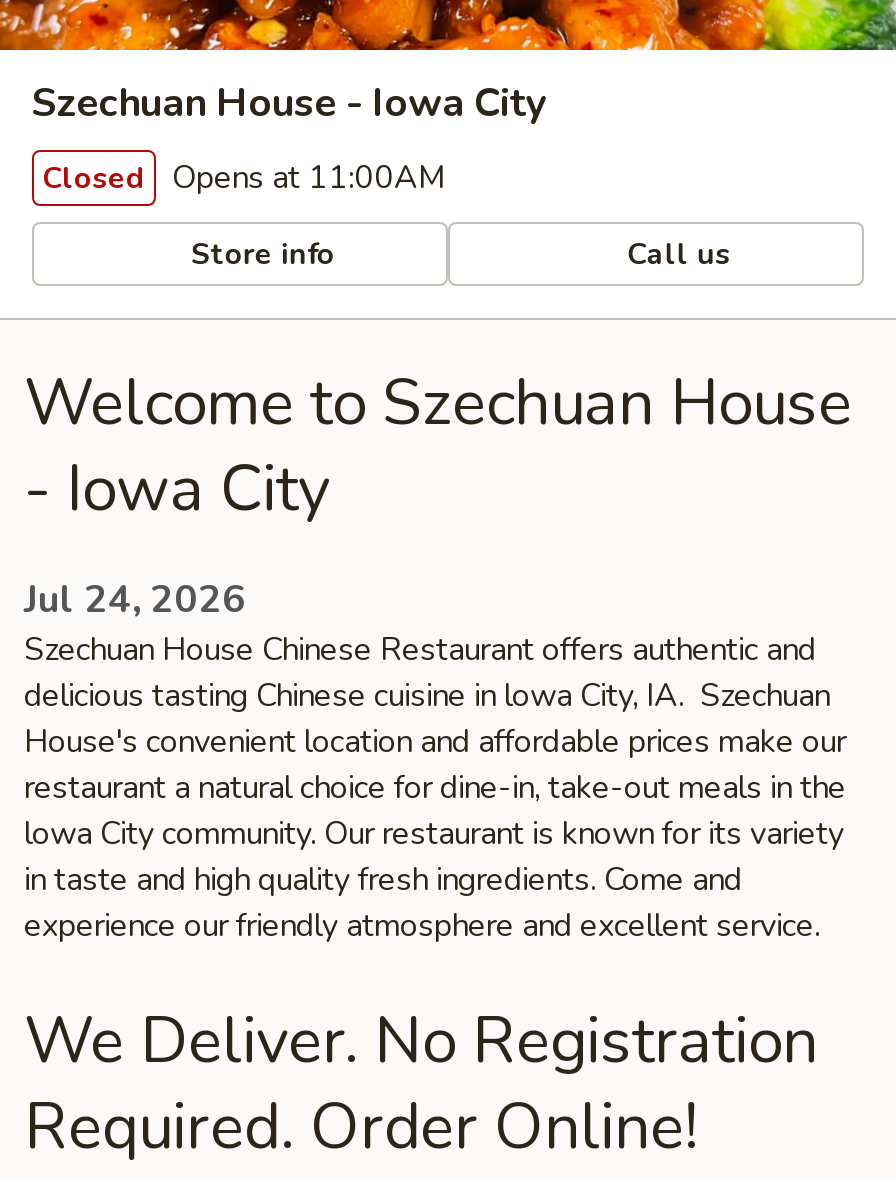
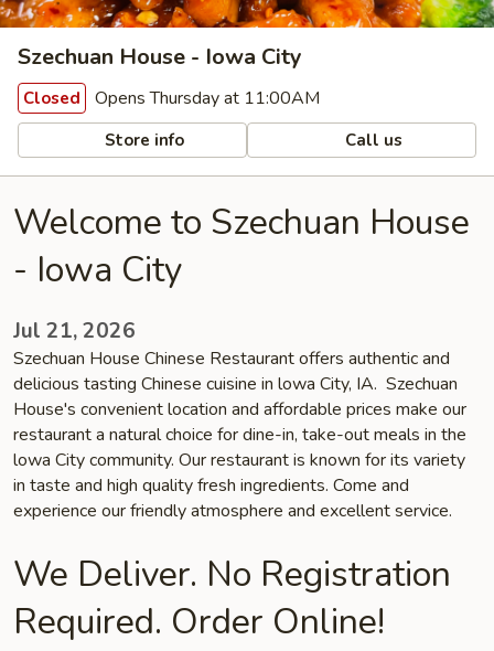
- Closed Opens at 11:00AM
+ Closed Opens Thursday at 11:00AM

- Jul 24, 2026
+ Jul 21, 2026
